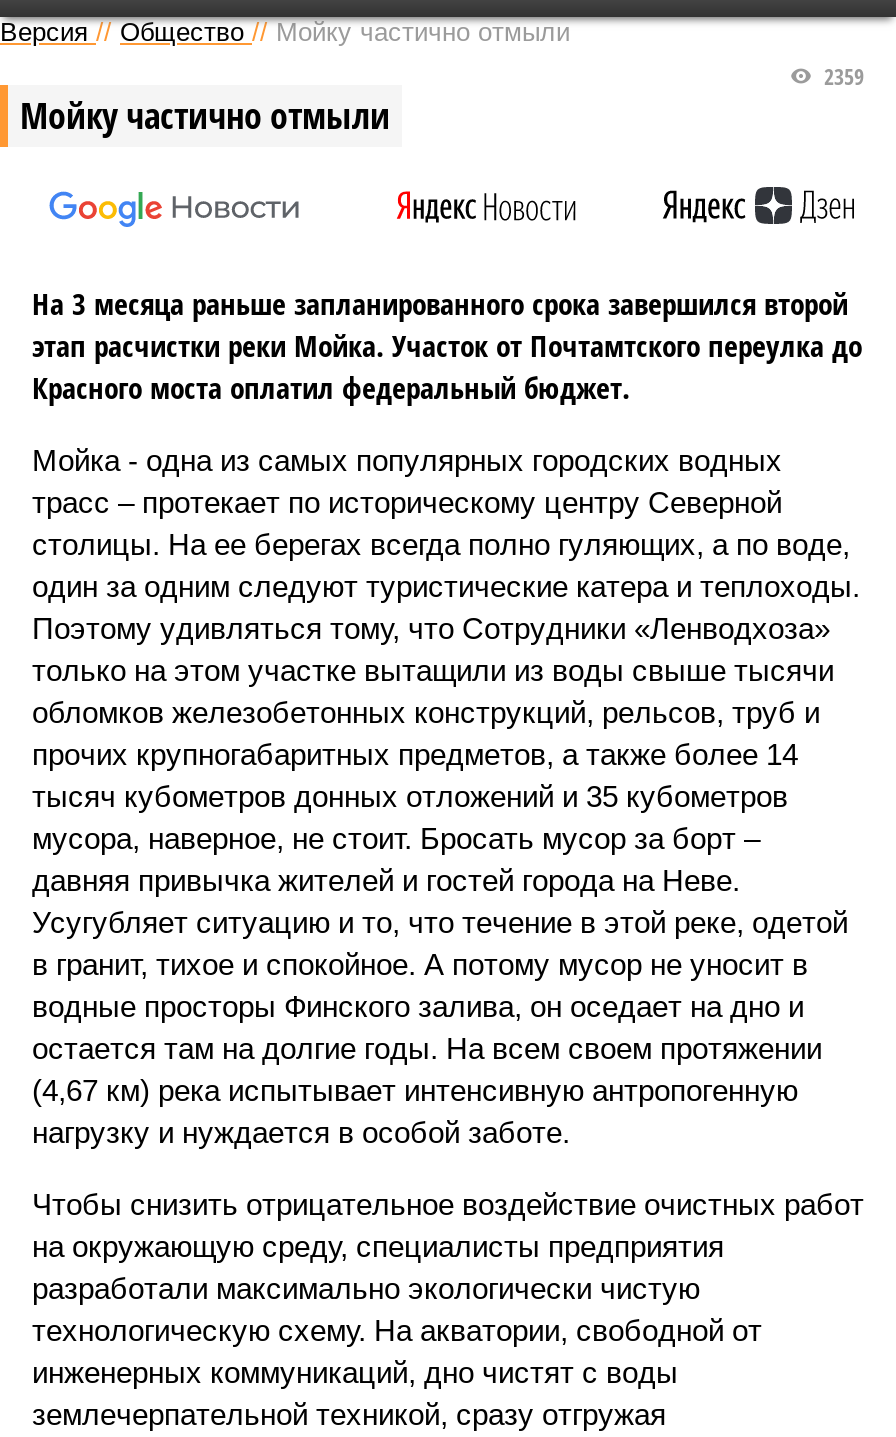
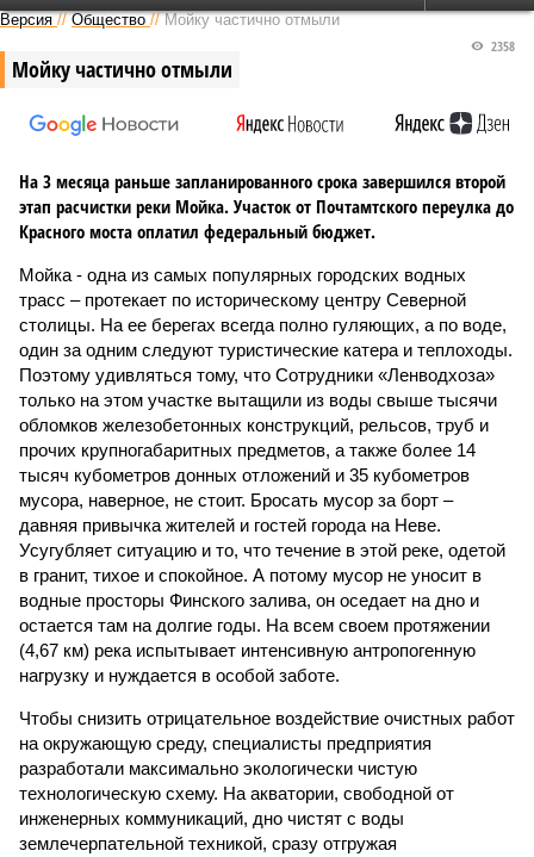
- 2359
+ 2358
